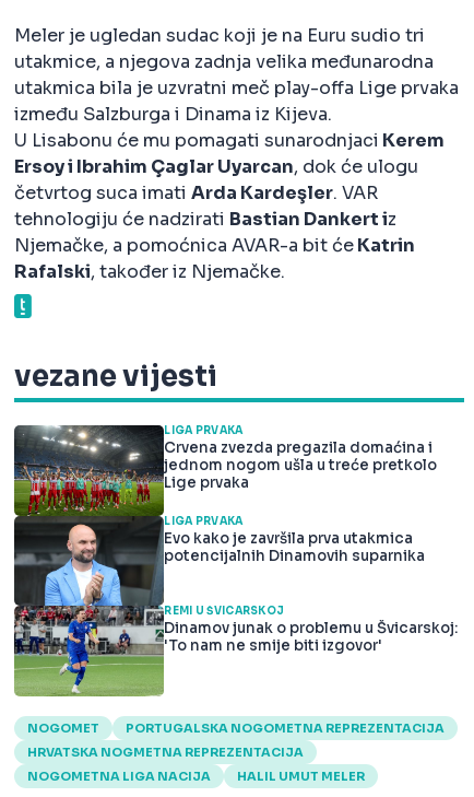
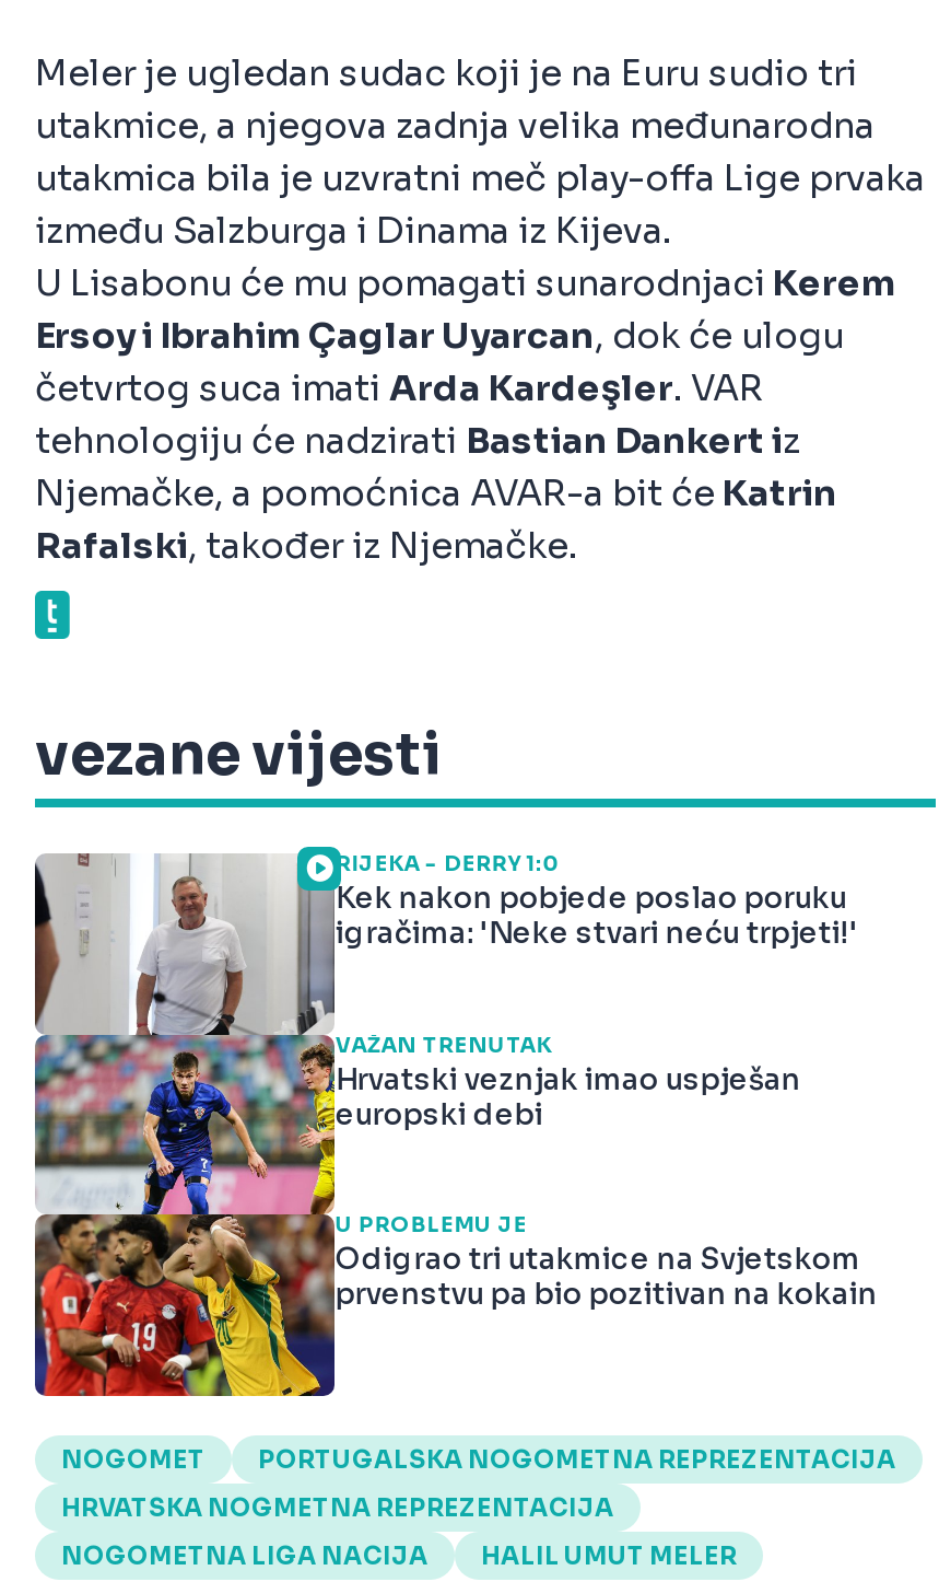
- [image]
- LIGA PRVAKA
- Crvena zvezda pregazila domaćina i
- jednom nogom ušla u treće pretkolo
- Lige prvaka
+ [image]
+ RIJEKA - DERRY 1:0
+ Kek nakon pobjede poslao poruku
+ igračima: 'Neke stvari neću trpjeti!'

- LIGA PRVAKA
- Evo kako je završila prva utakmica
- potencijalnih Dinamovih suparnika
+ VAŽAN TRENUTAK
+ Hrvatski veznjak imao uspješan
+ europski debi

- REMI U ŠVICARSKOJ
- Dinamov junak o problemu u Švicarskoj:
- 'To nam ne smije biti izgovor'
+ U PROBLEMU JE
+ Odigrao tri utakmice na Svjetskom
+ prvenstvu pa bio pozitivan na kokain
